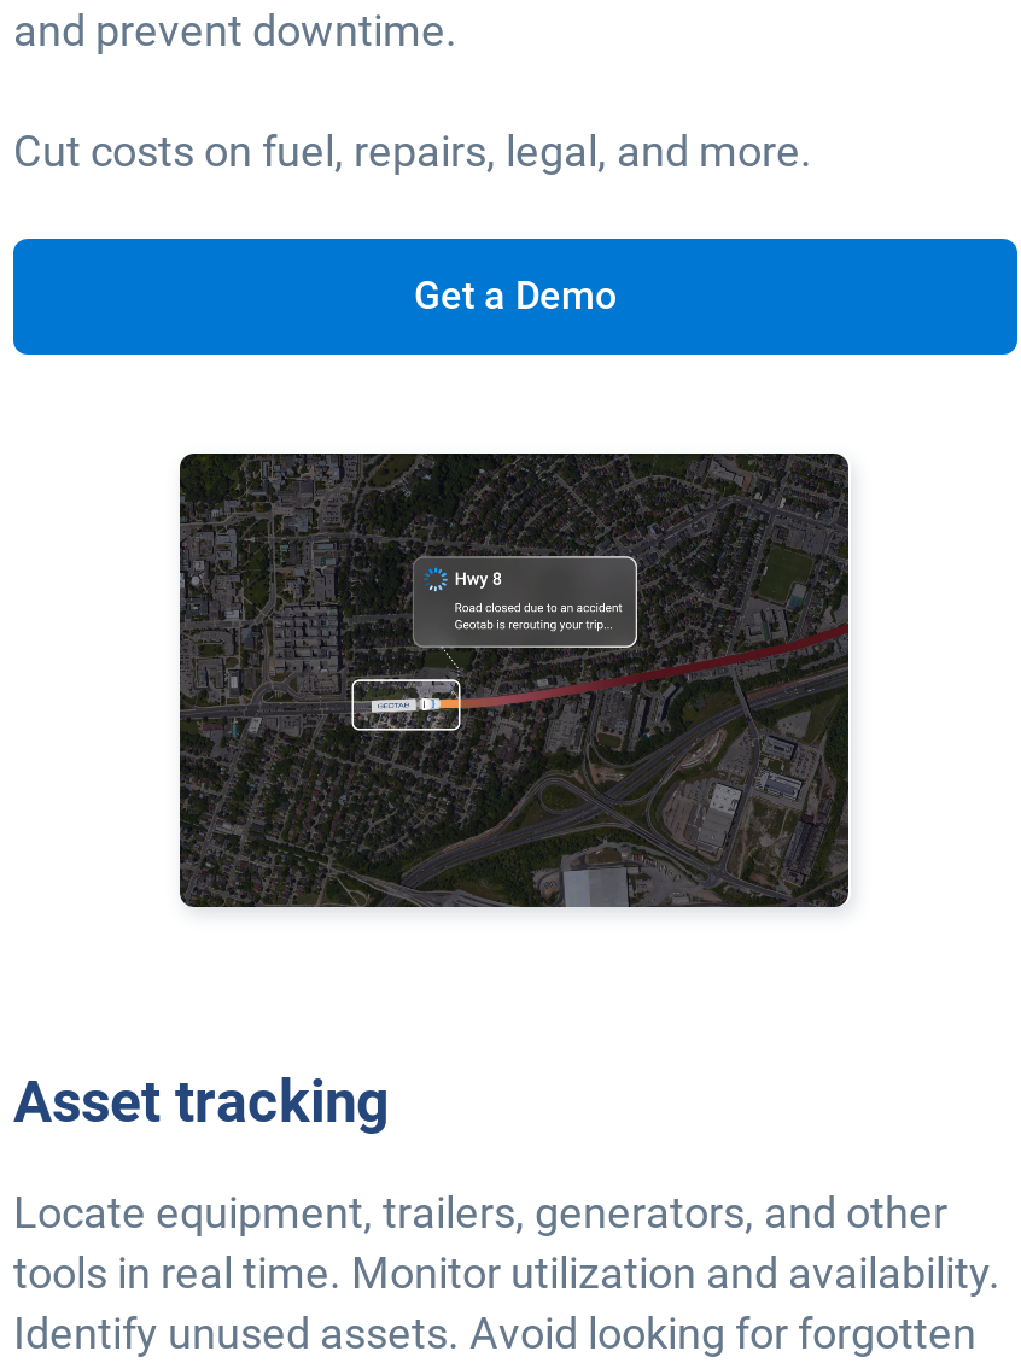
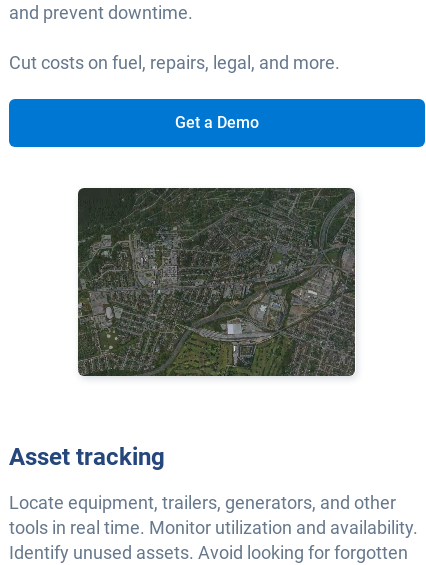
- [image]
+ [image]
